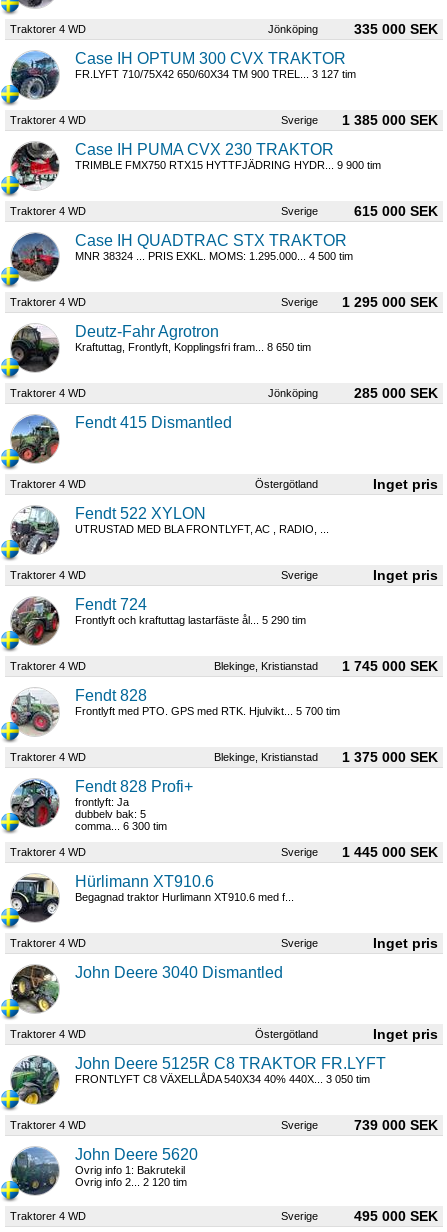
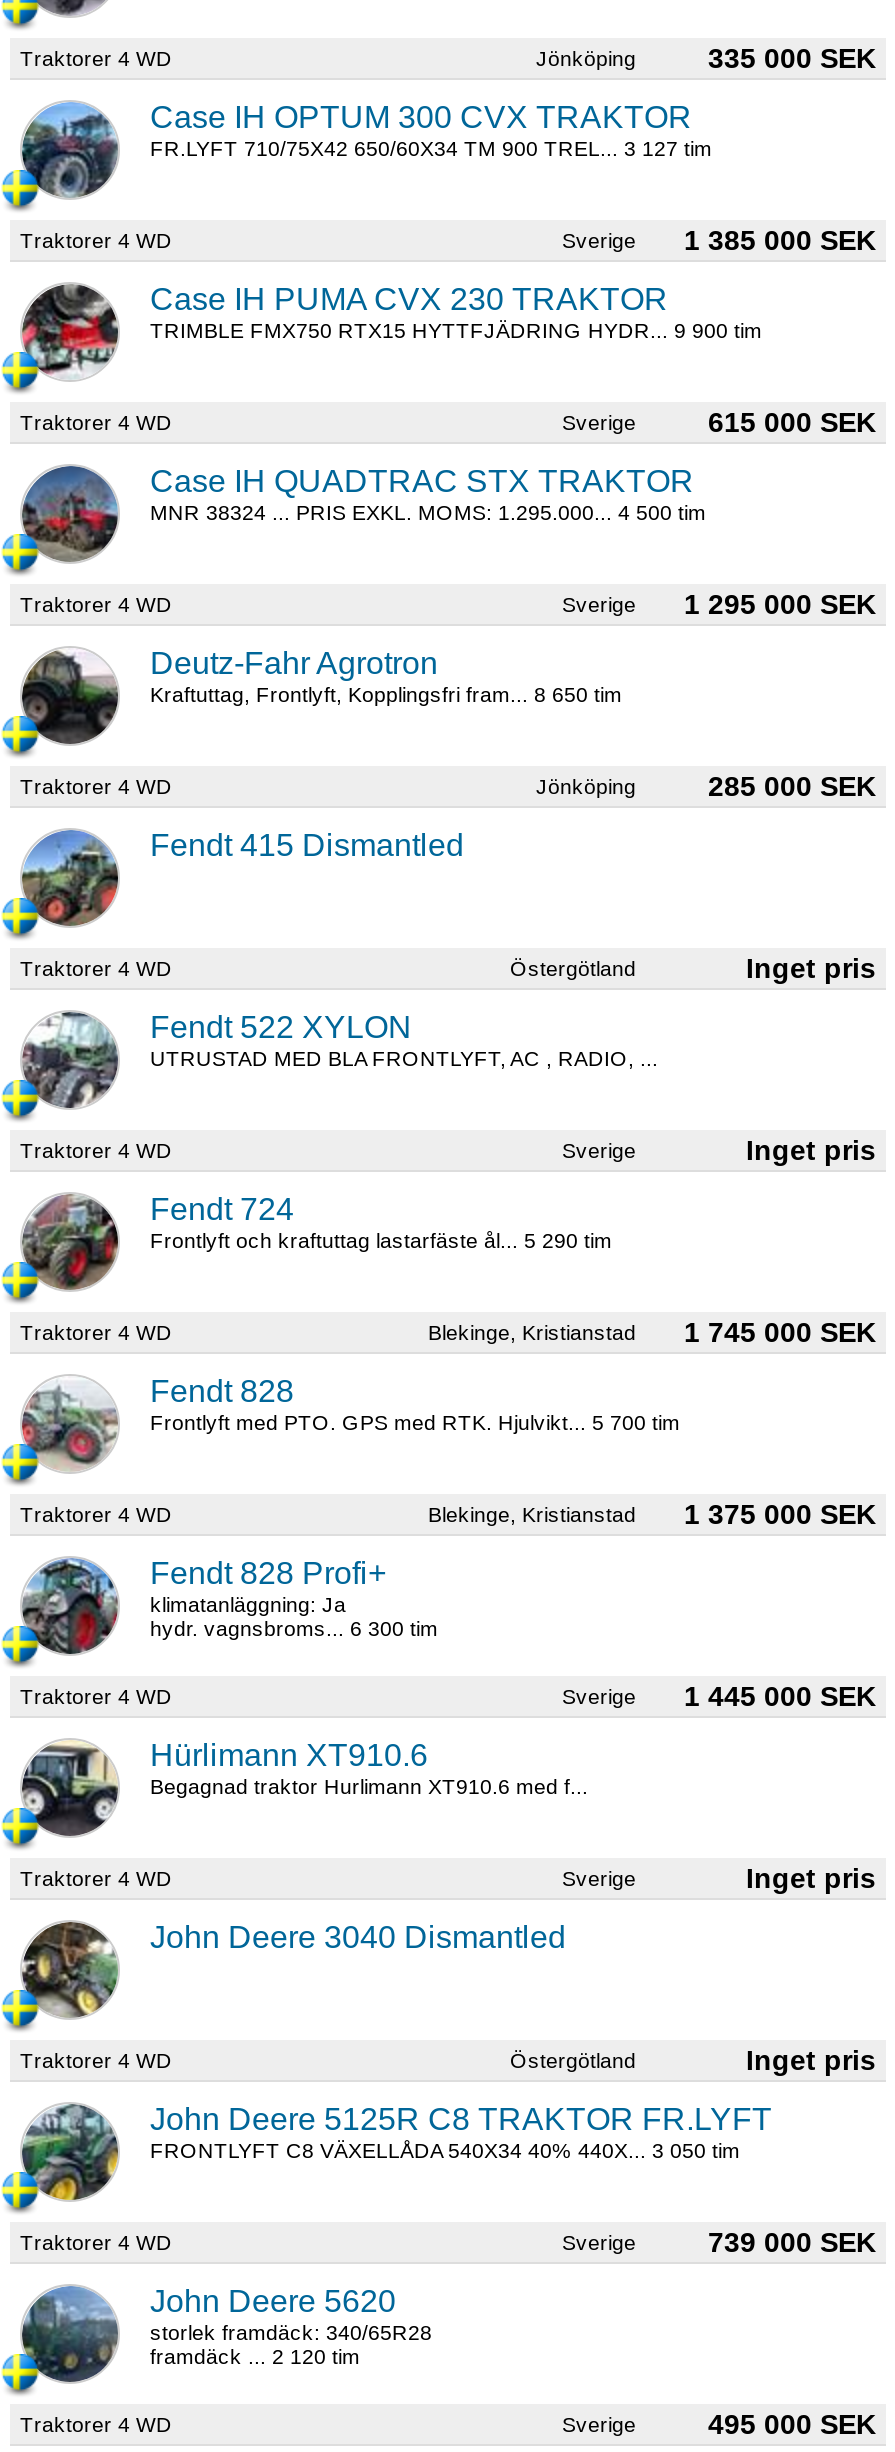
- frontlyft: Ja
- dubbelv bak: 5
- comma... 6 300 tim
+ klimatanläggning: Ja
+ hydr. vagnsbroms... 6 300 tim

- Ovrig info 1: Bakrutekil
- Ovrig info 2... 2 120 tim
+ storlek framdäck: 340/65R28
+ framdäck ... 2 120 tim
